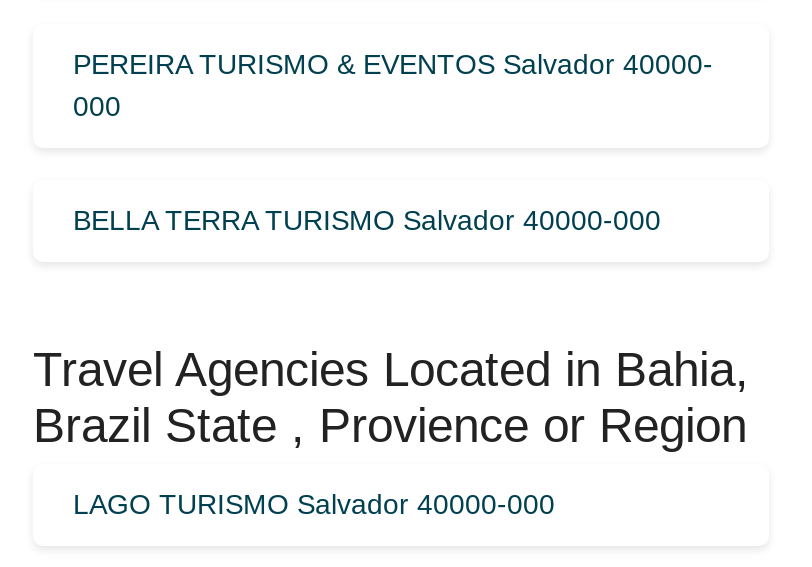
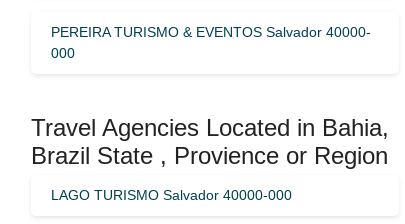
- BELLA TERRA TURISMO Salvador 40000-000
